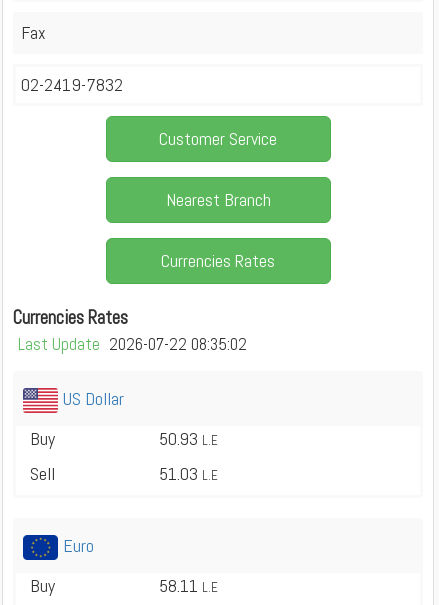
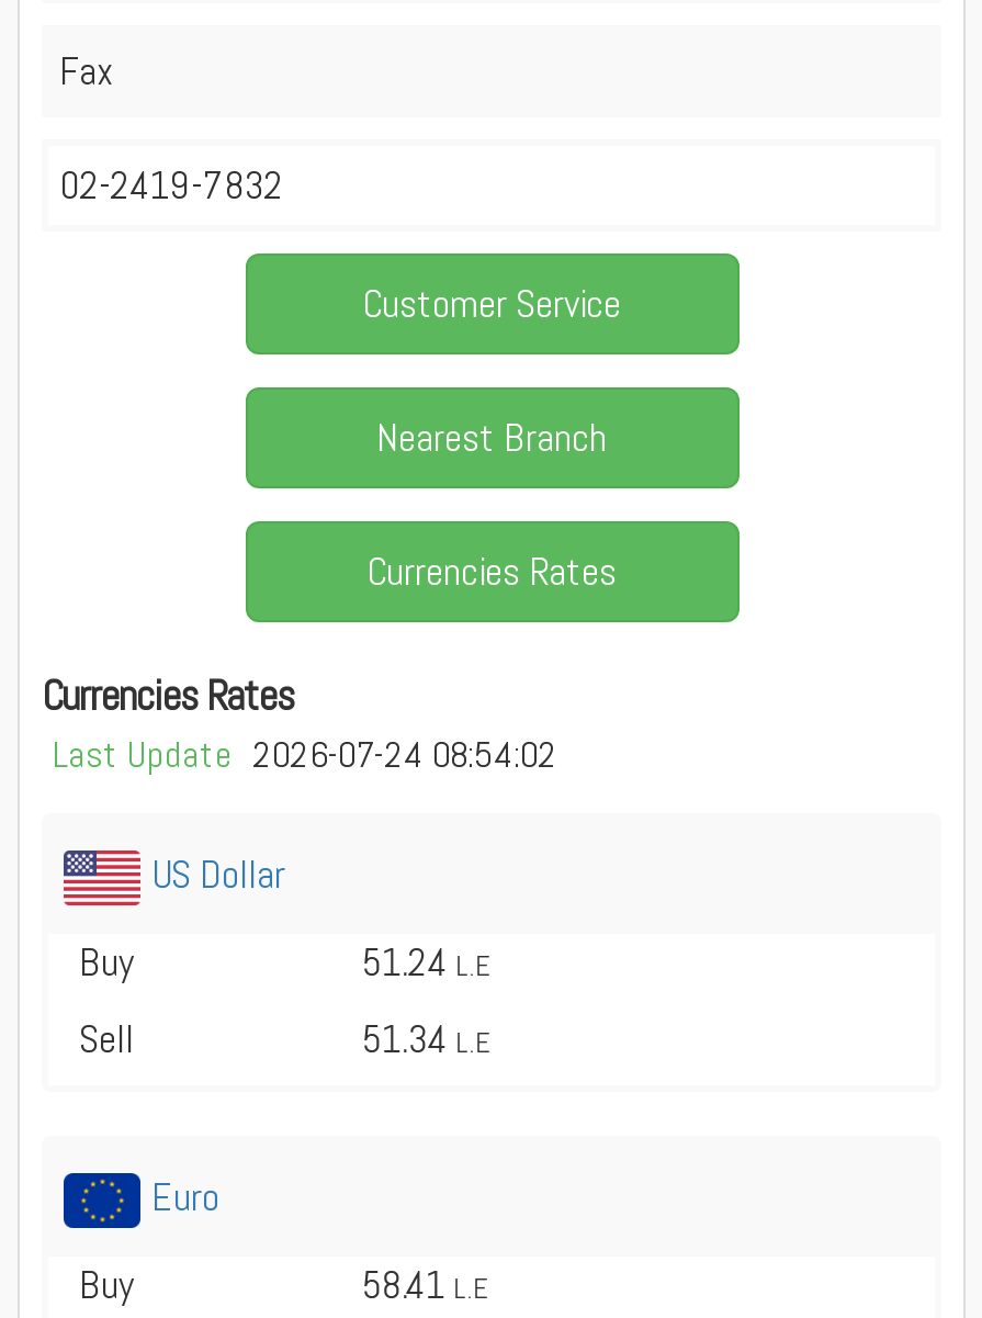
- Last Update 2026-07-22 08:35:02
+ Last Update 2026-07-24 08:54:02

- 50.93 L.E
+ 51.24 L.E

- 51.03 L.E
+ 51.34 L.E

- 58.11 L.E
+ 58.41 L.E
